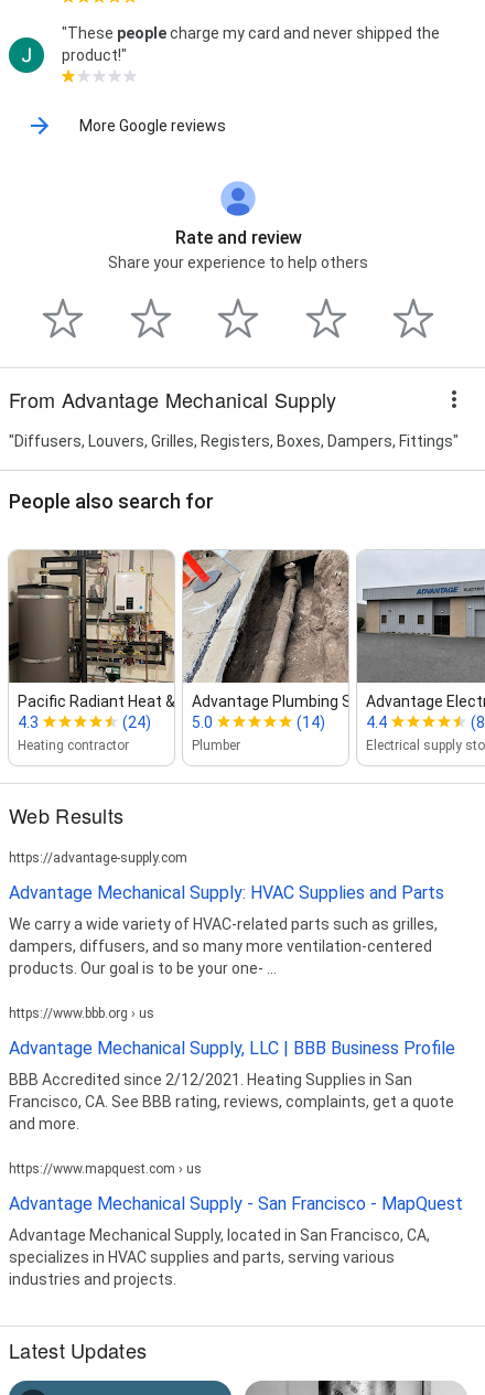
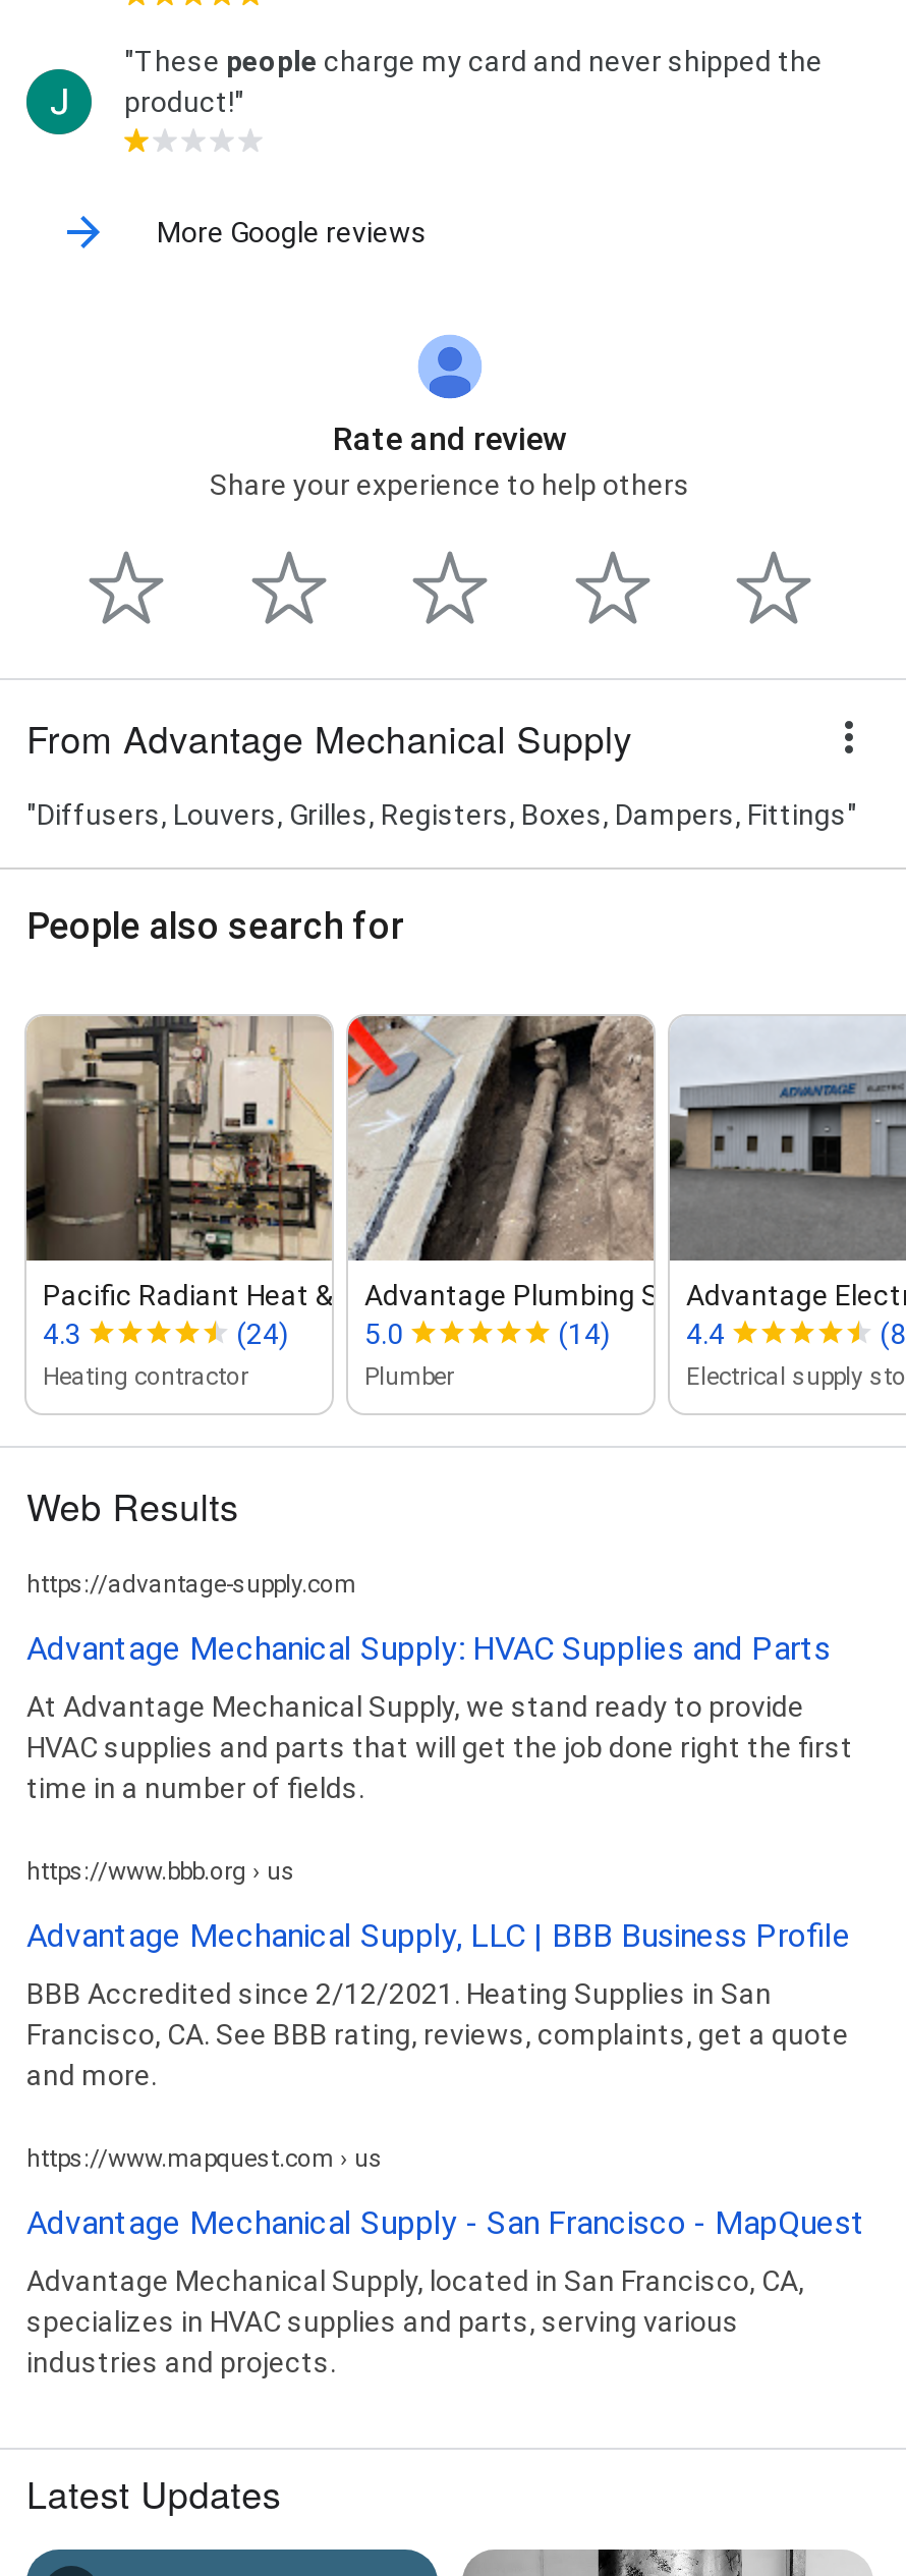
- We carry a wide variety of HVAC-related parts such as grilles,
- dampers, diffusers, and so many more ventilation-centered
- products. Our goal is to be your one- ...
+ At Advantage Mechanical Supply, we stand ready to provide
+ HVAC supplies and parts that will get the job done right the first
+ time in a number of fields.
